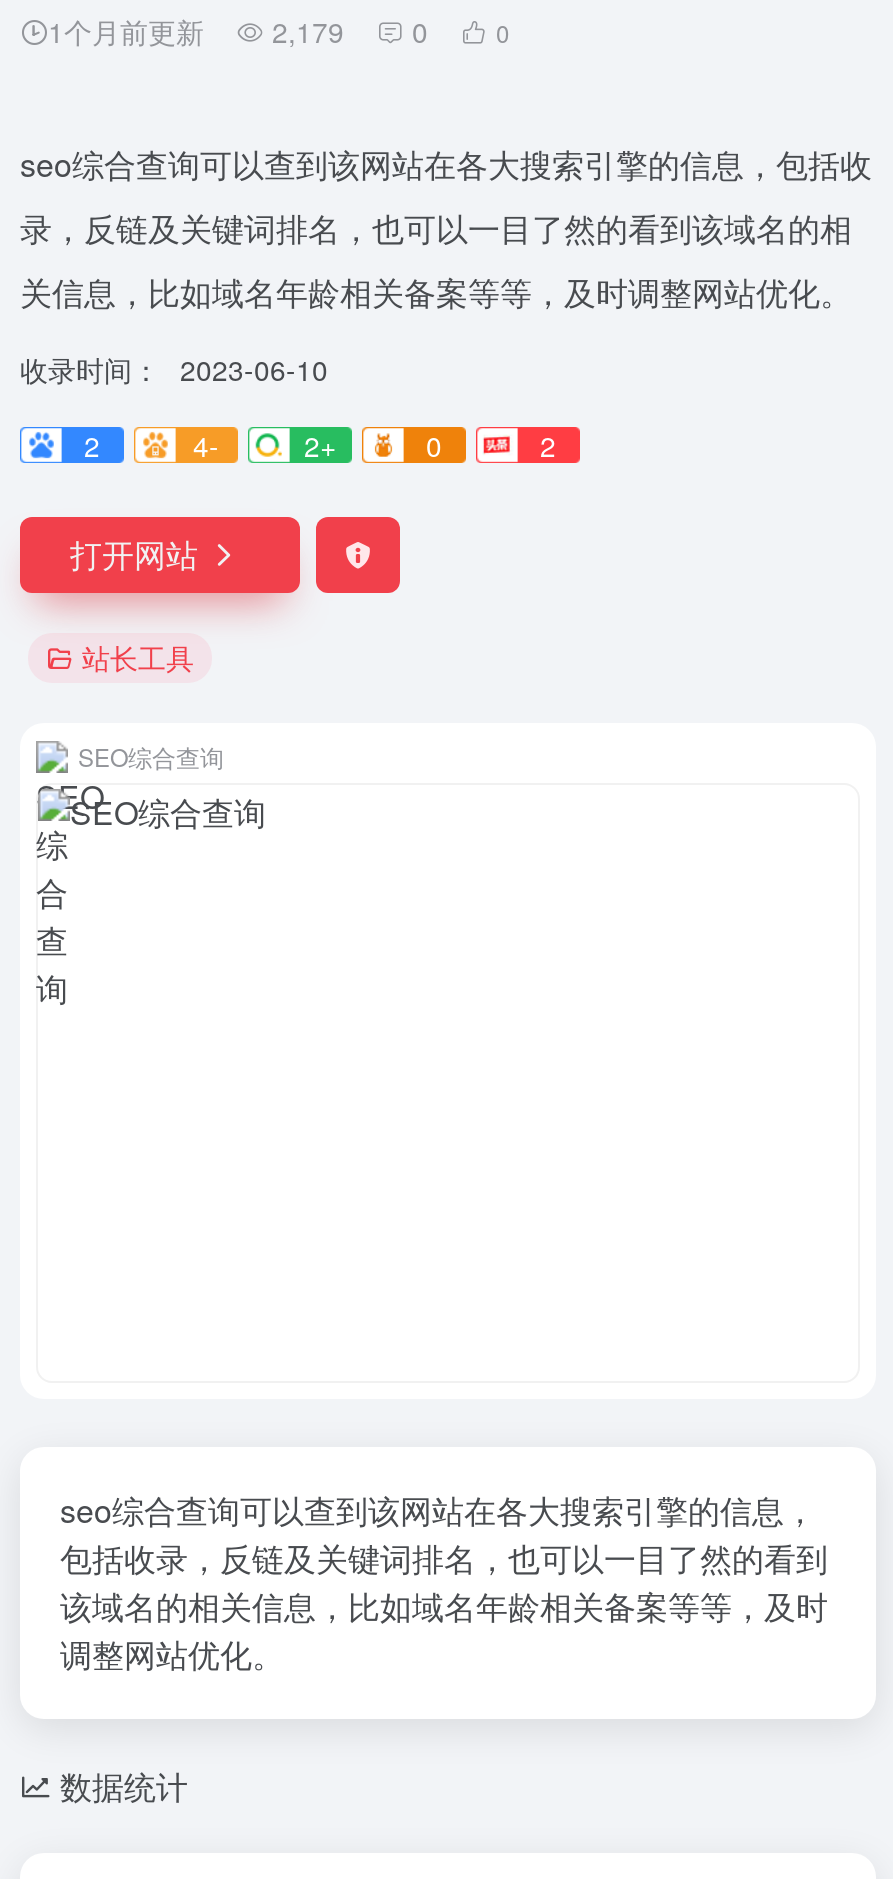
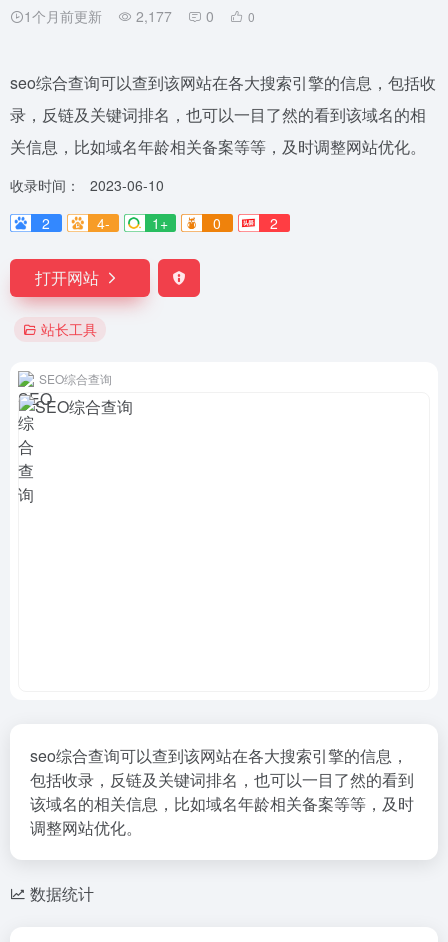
- 1个月前更新 2,179 0 0
+ 1个月前更新 2,177 0 0

- 2+
+ 1+
